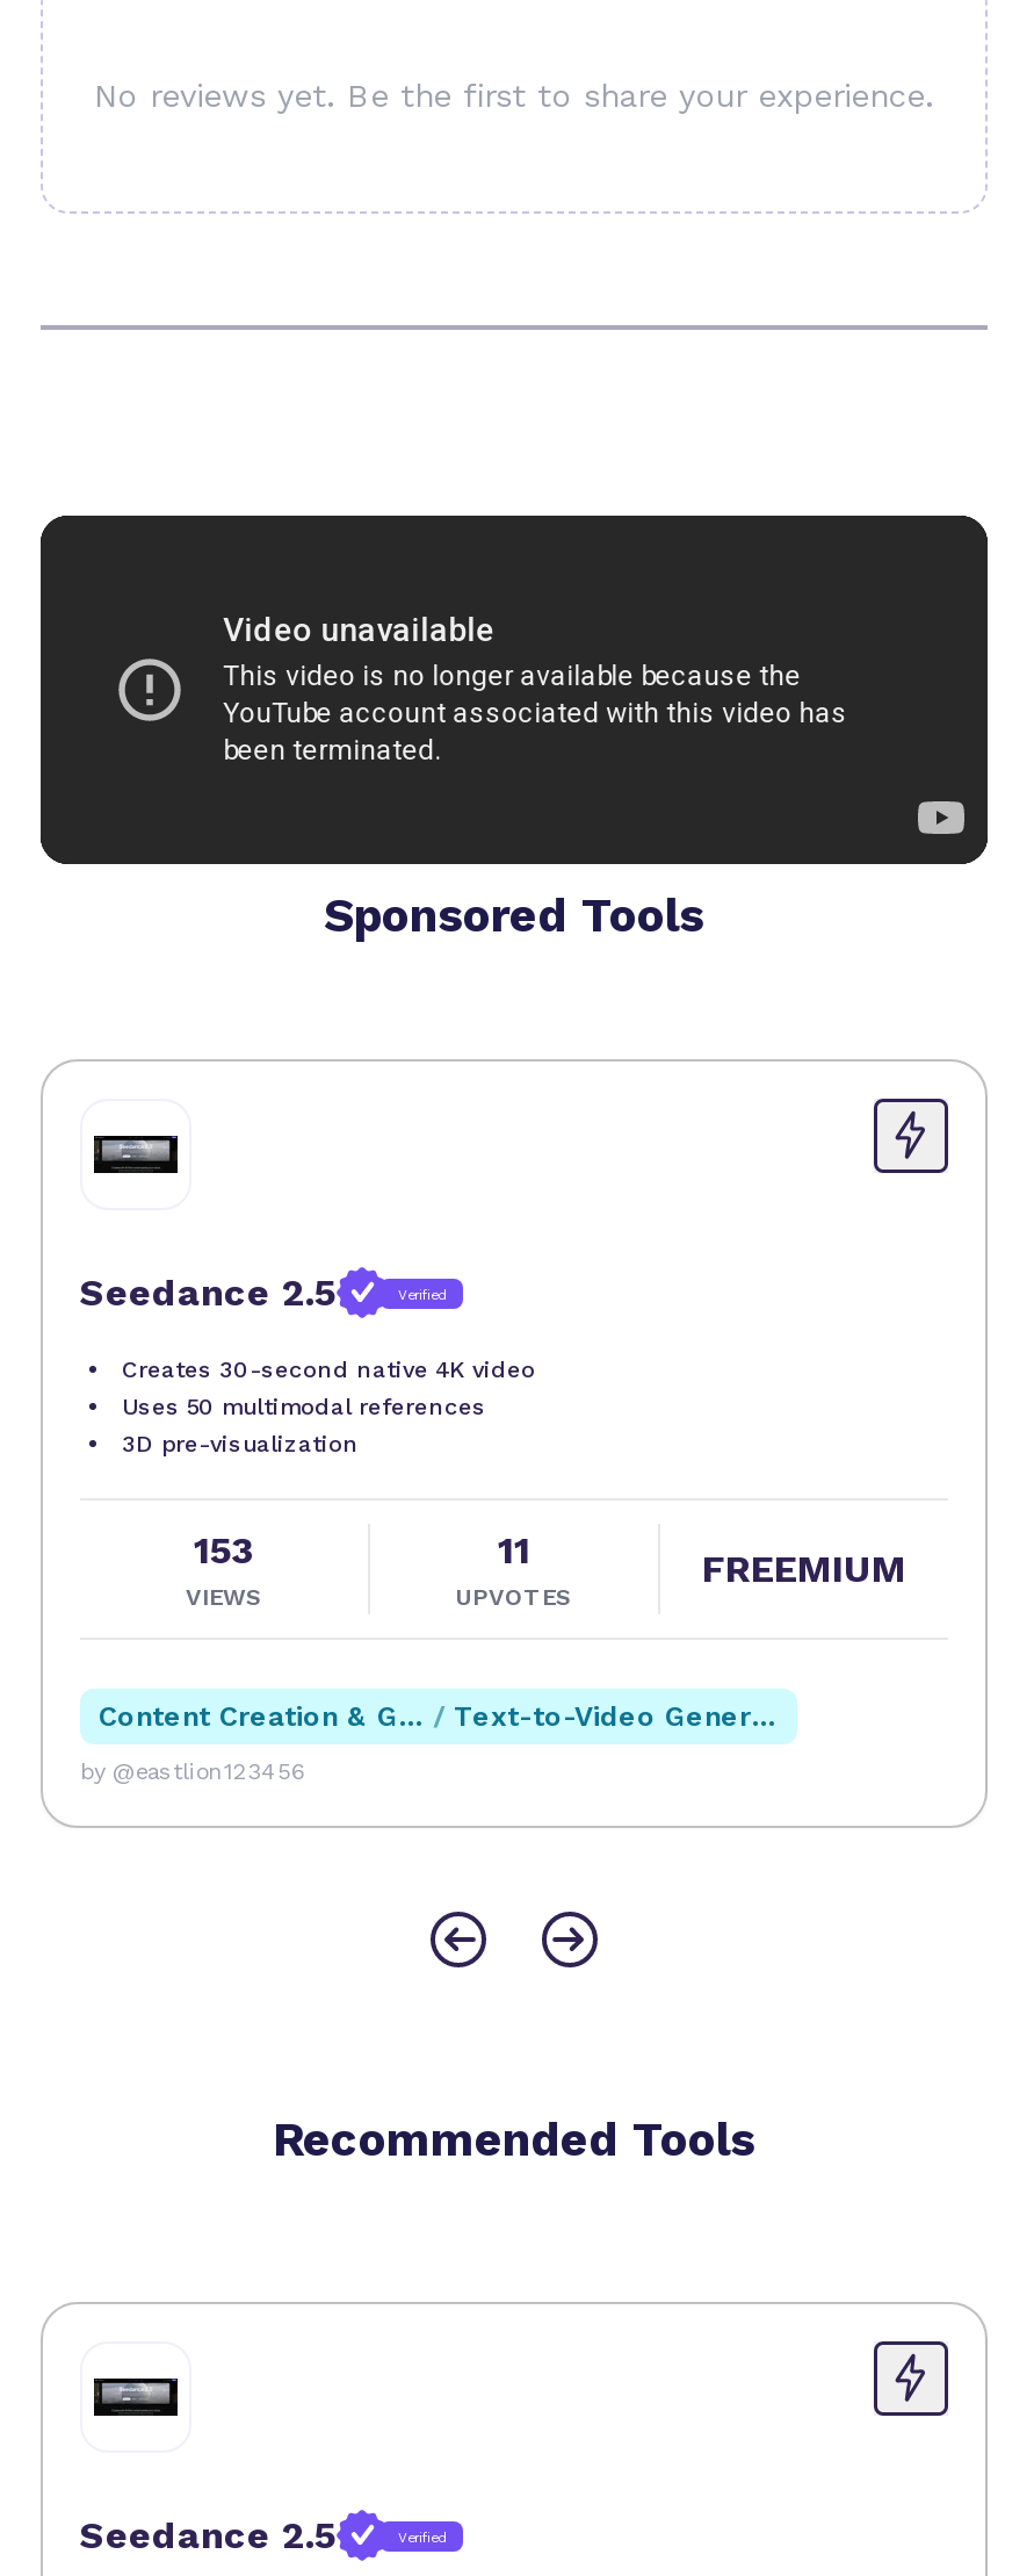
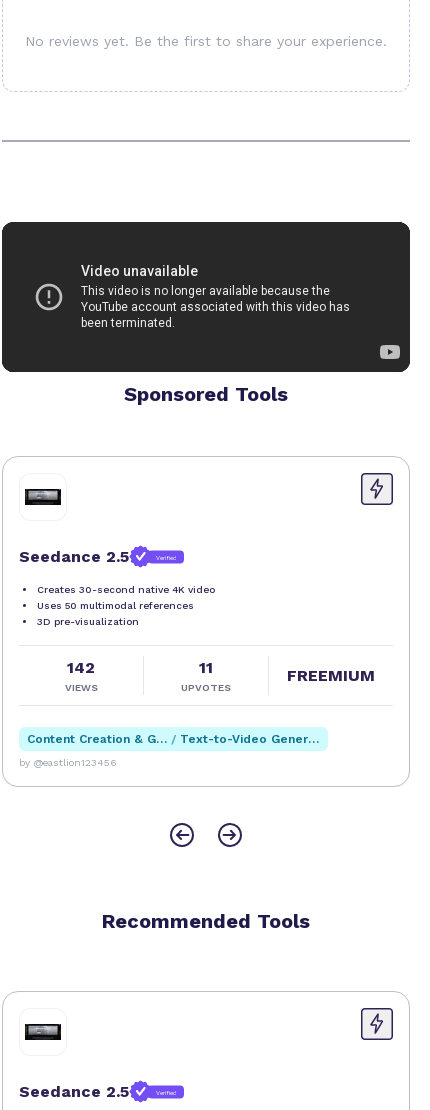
- 153
+ 142
